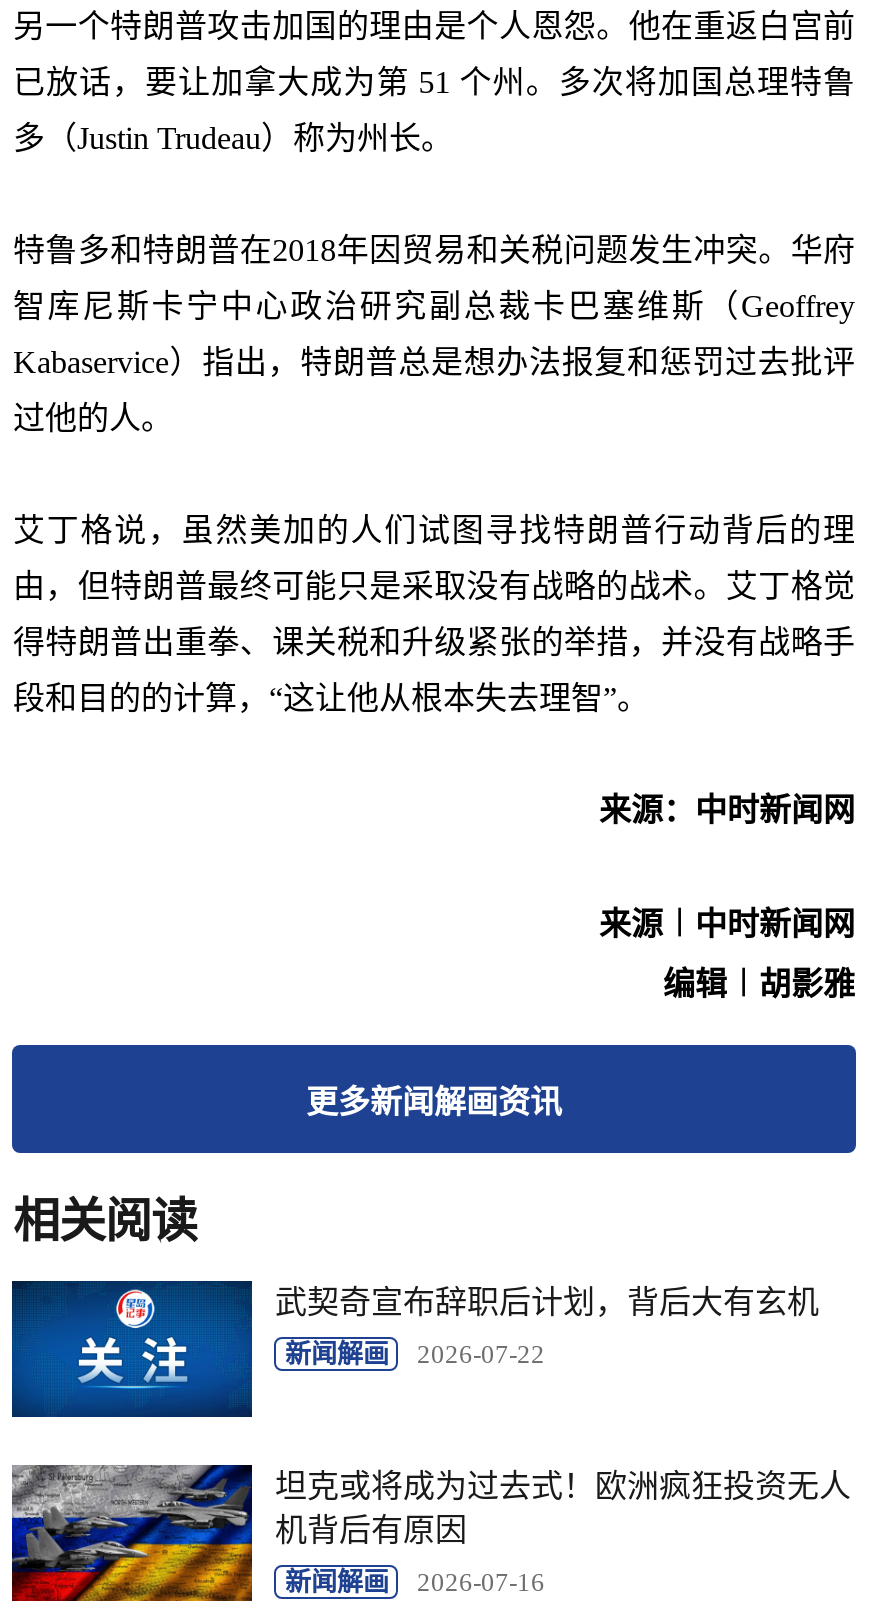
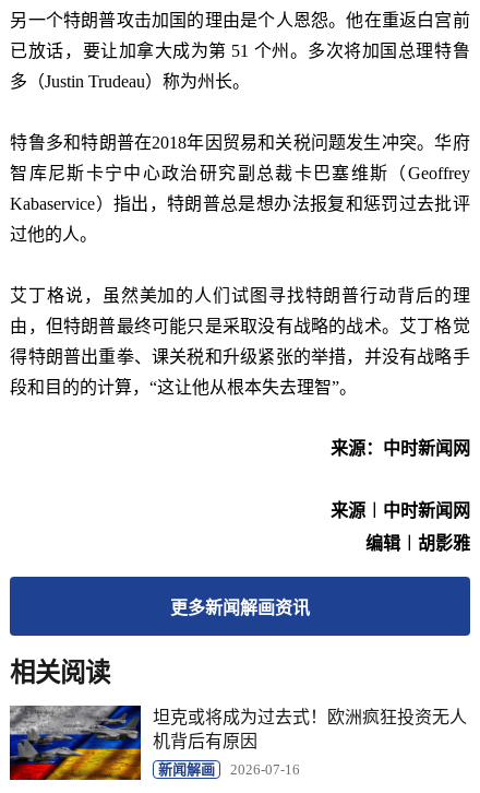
- [image]
- 武契奇宣布辞职后计划，背后大有玄机
- 新闻解画
- 2026-07-22
